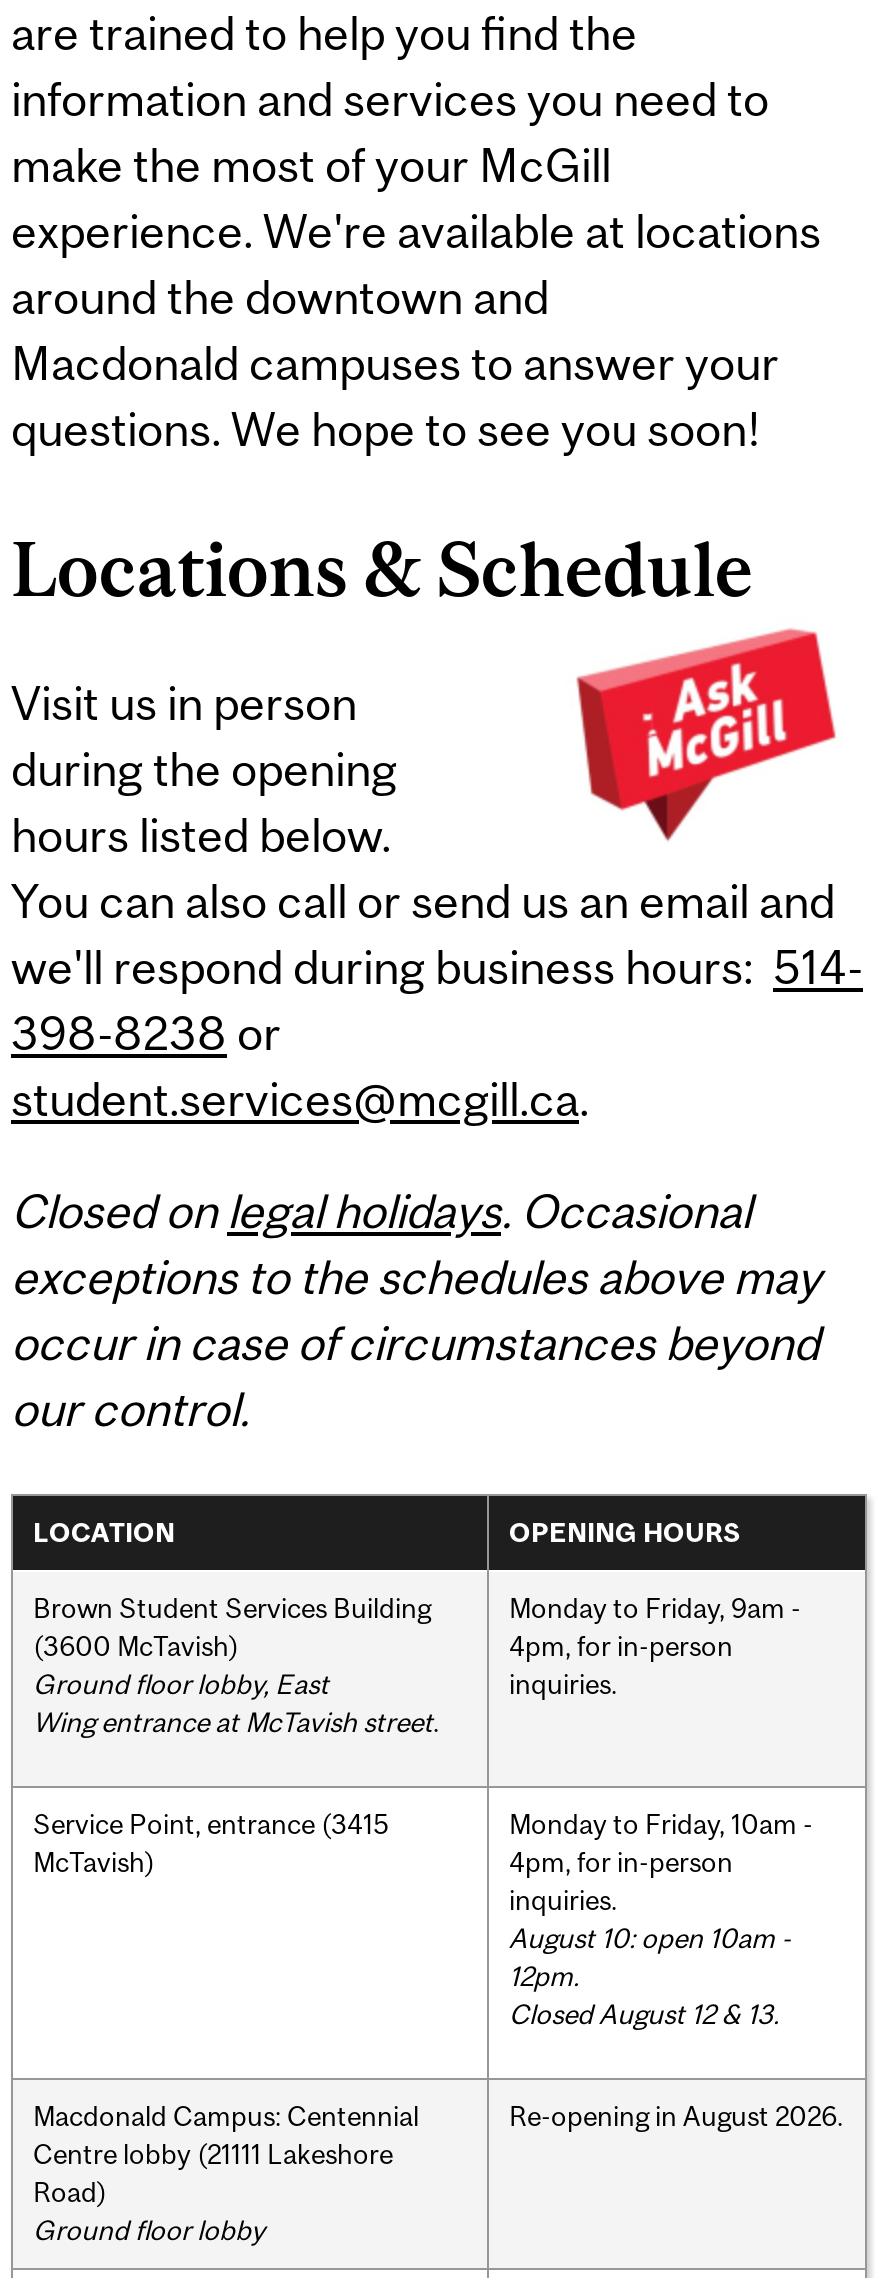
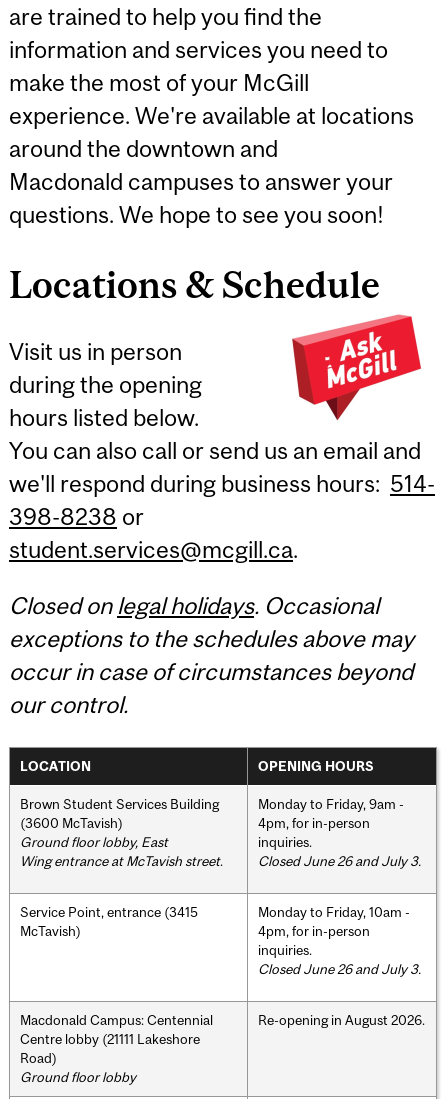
+ Closed June 26 and July 3.

- August 10: open 10am -
- 12pm.
- Closed August 12 & 13.
+ Closed June 26 and July 3.
